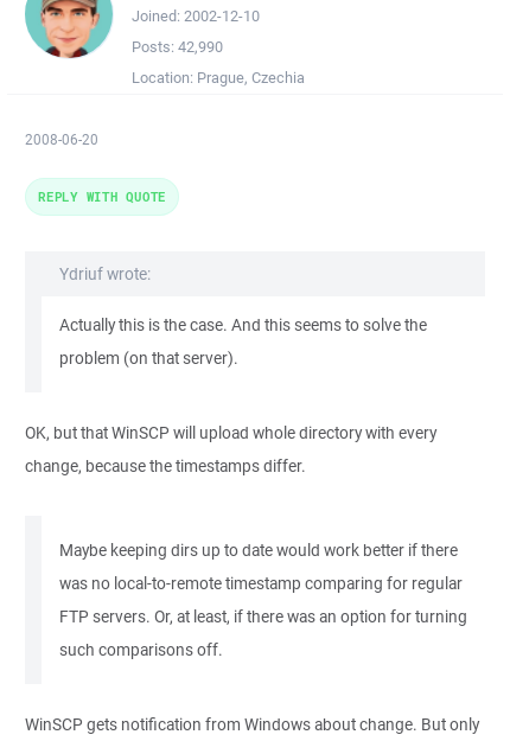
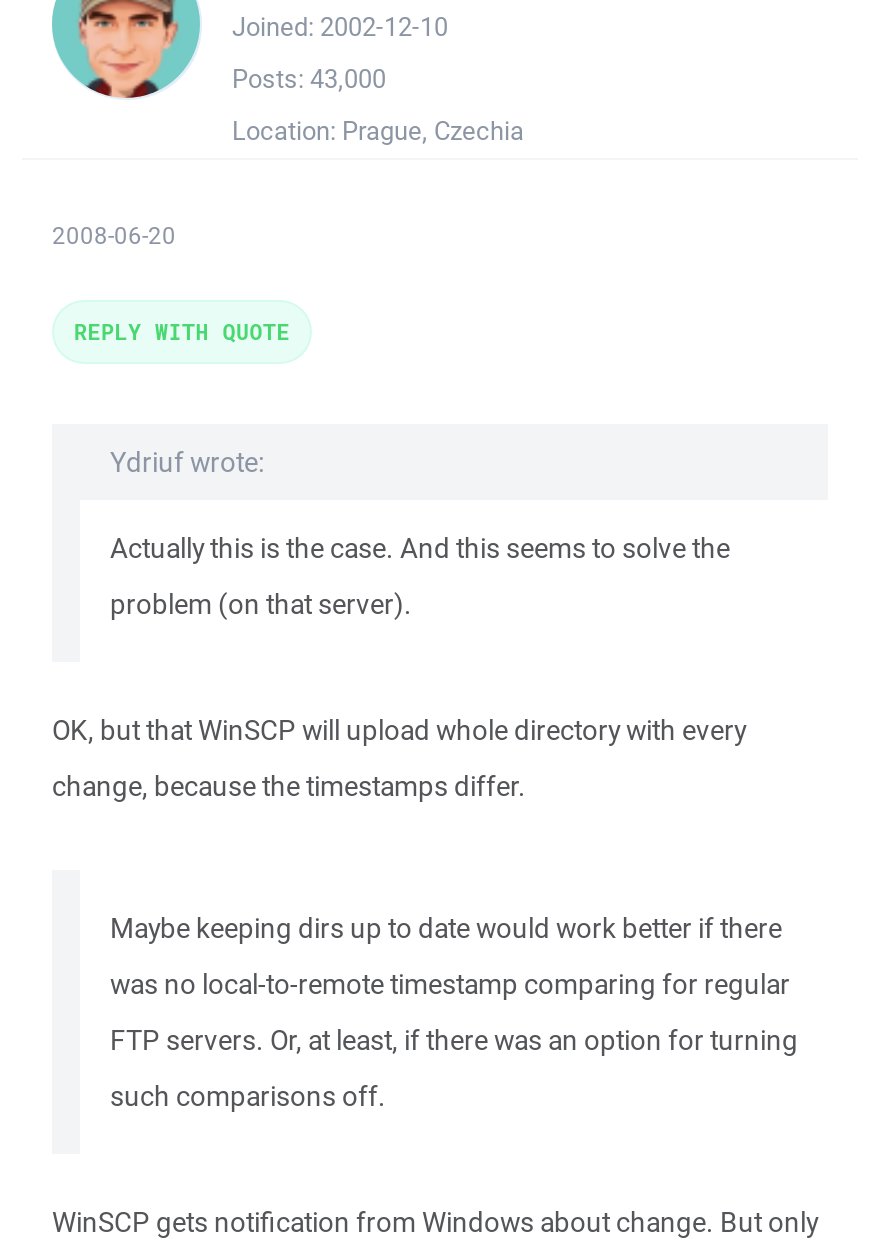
- Posts: 42,990
+ Posts: 43,000
